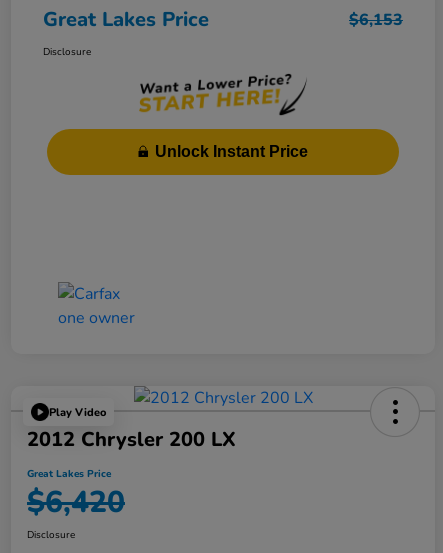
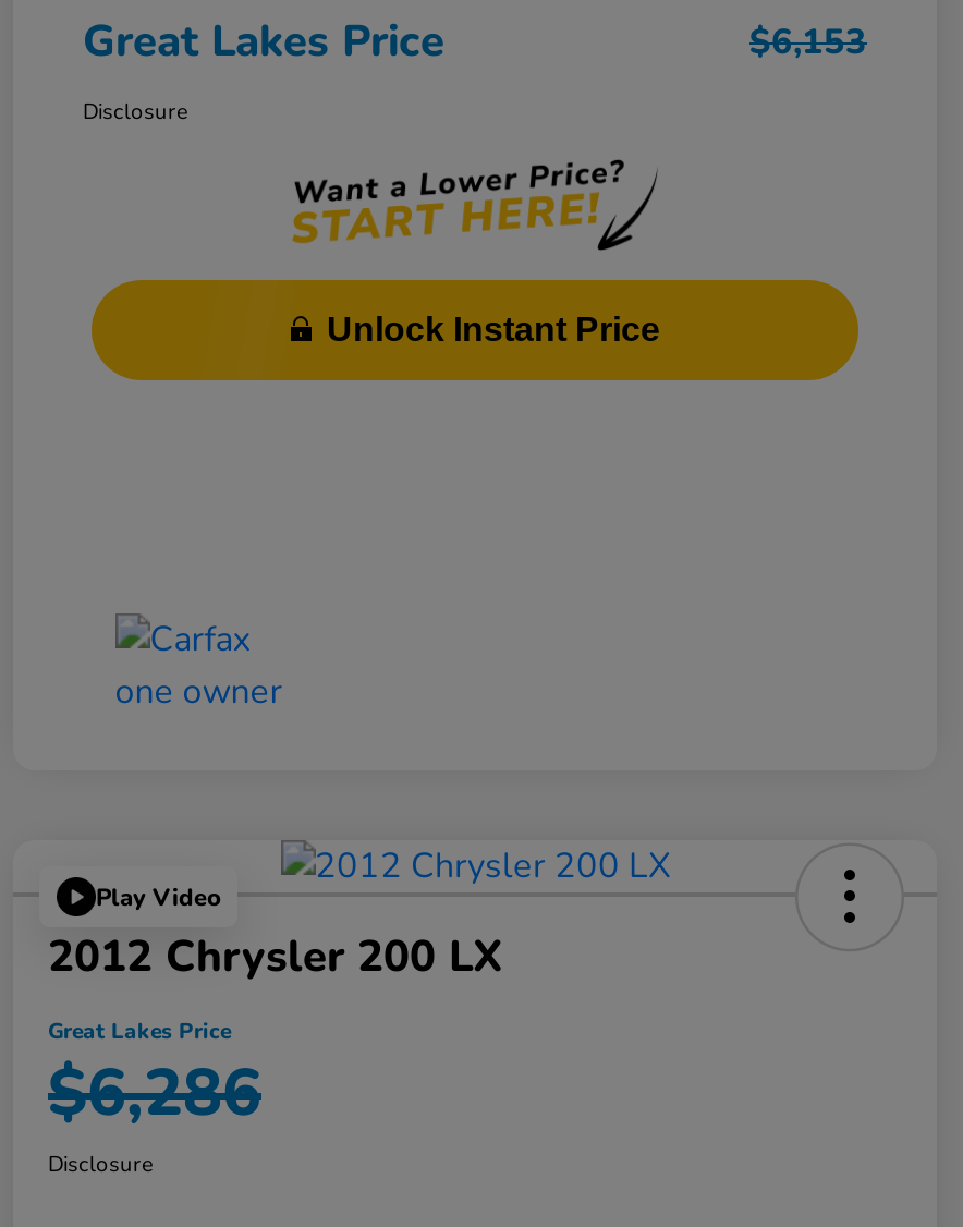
- $6,420
+ $6,286
